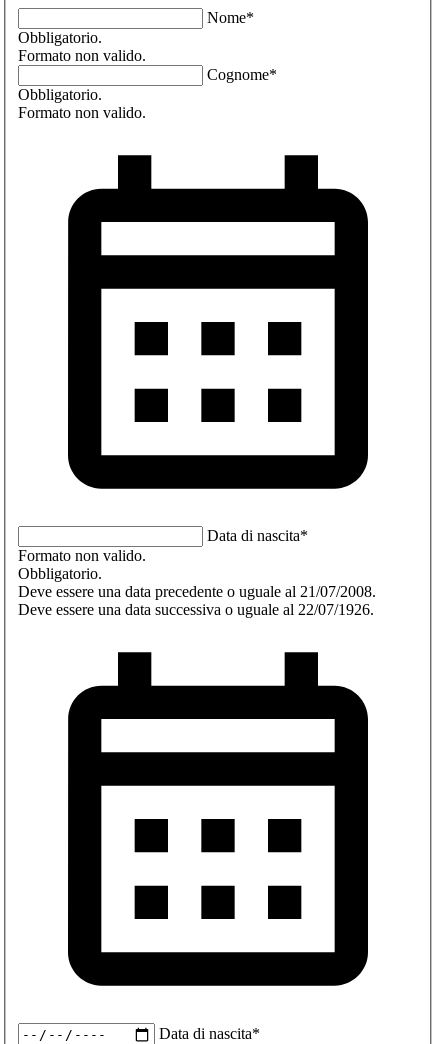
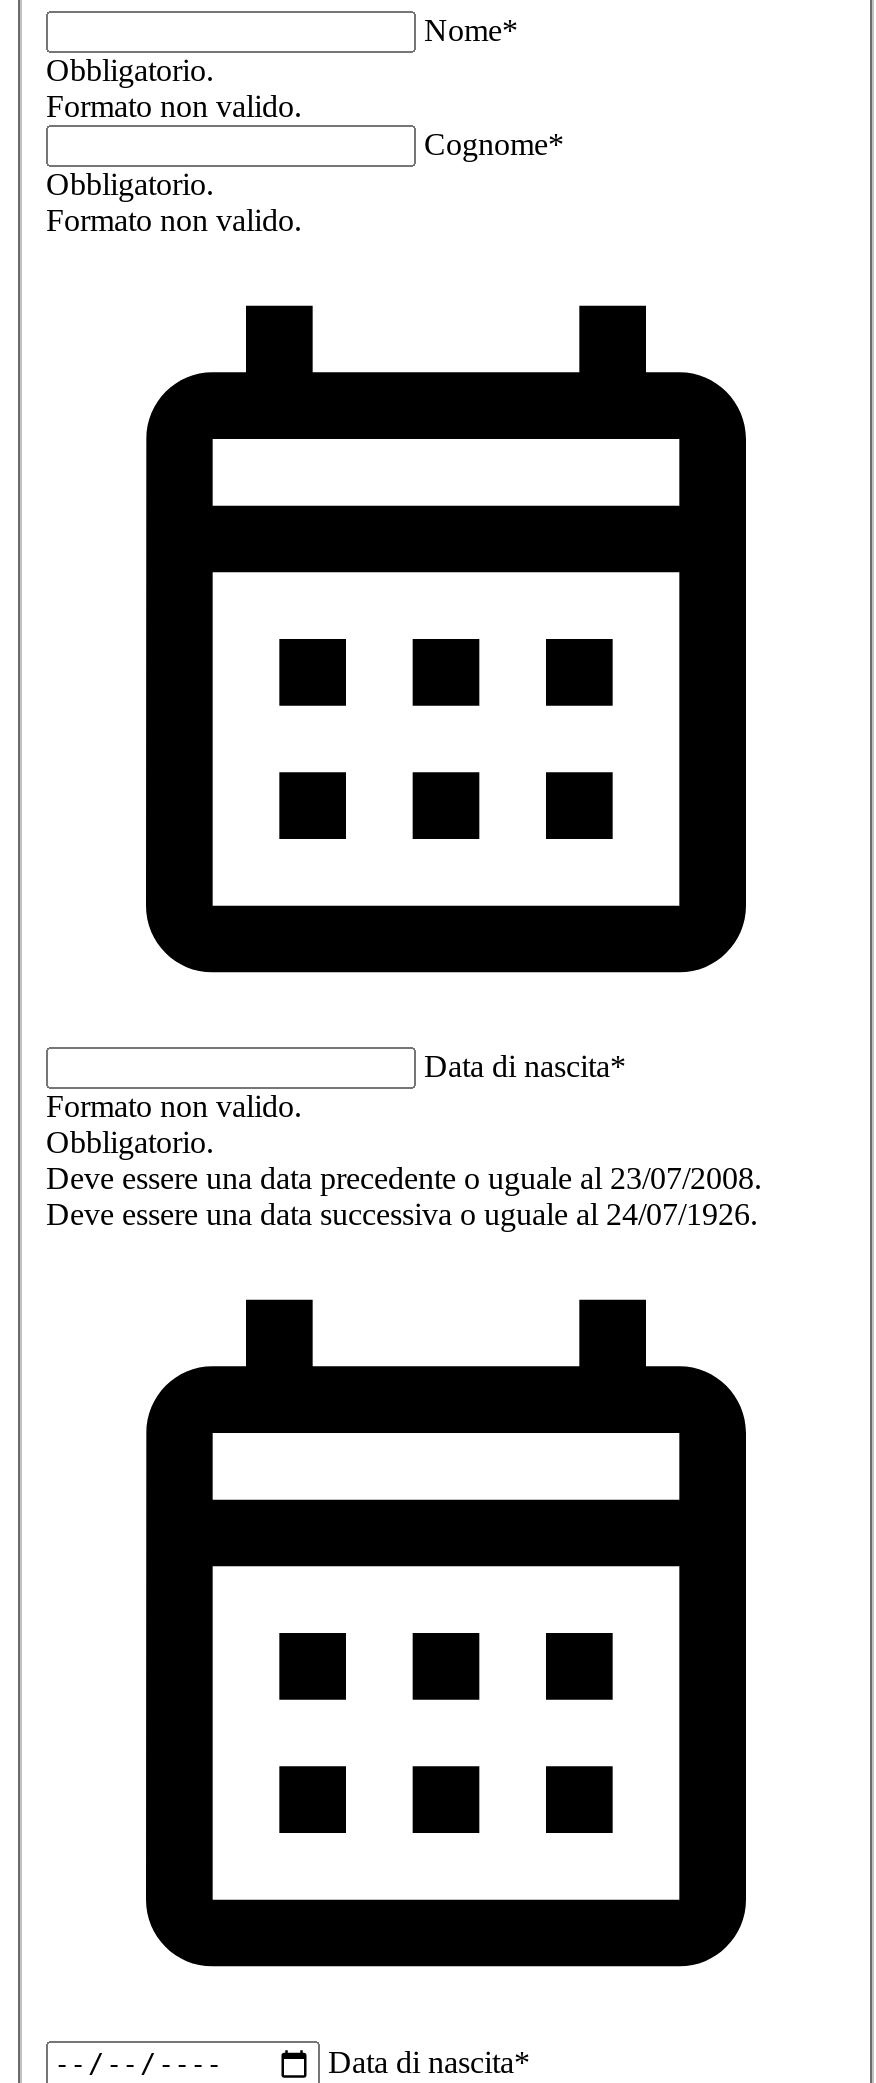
- Deve essere una data precedente o uguale al 21/07/2008.
+ Deve essere una data precedente o uguale al 23/07/2008.

- Deve essere una data successiva o uguale al 22/07/1926.
+ Deve essere una data successiva o uguale al 24/07/1926.
